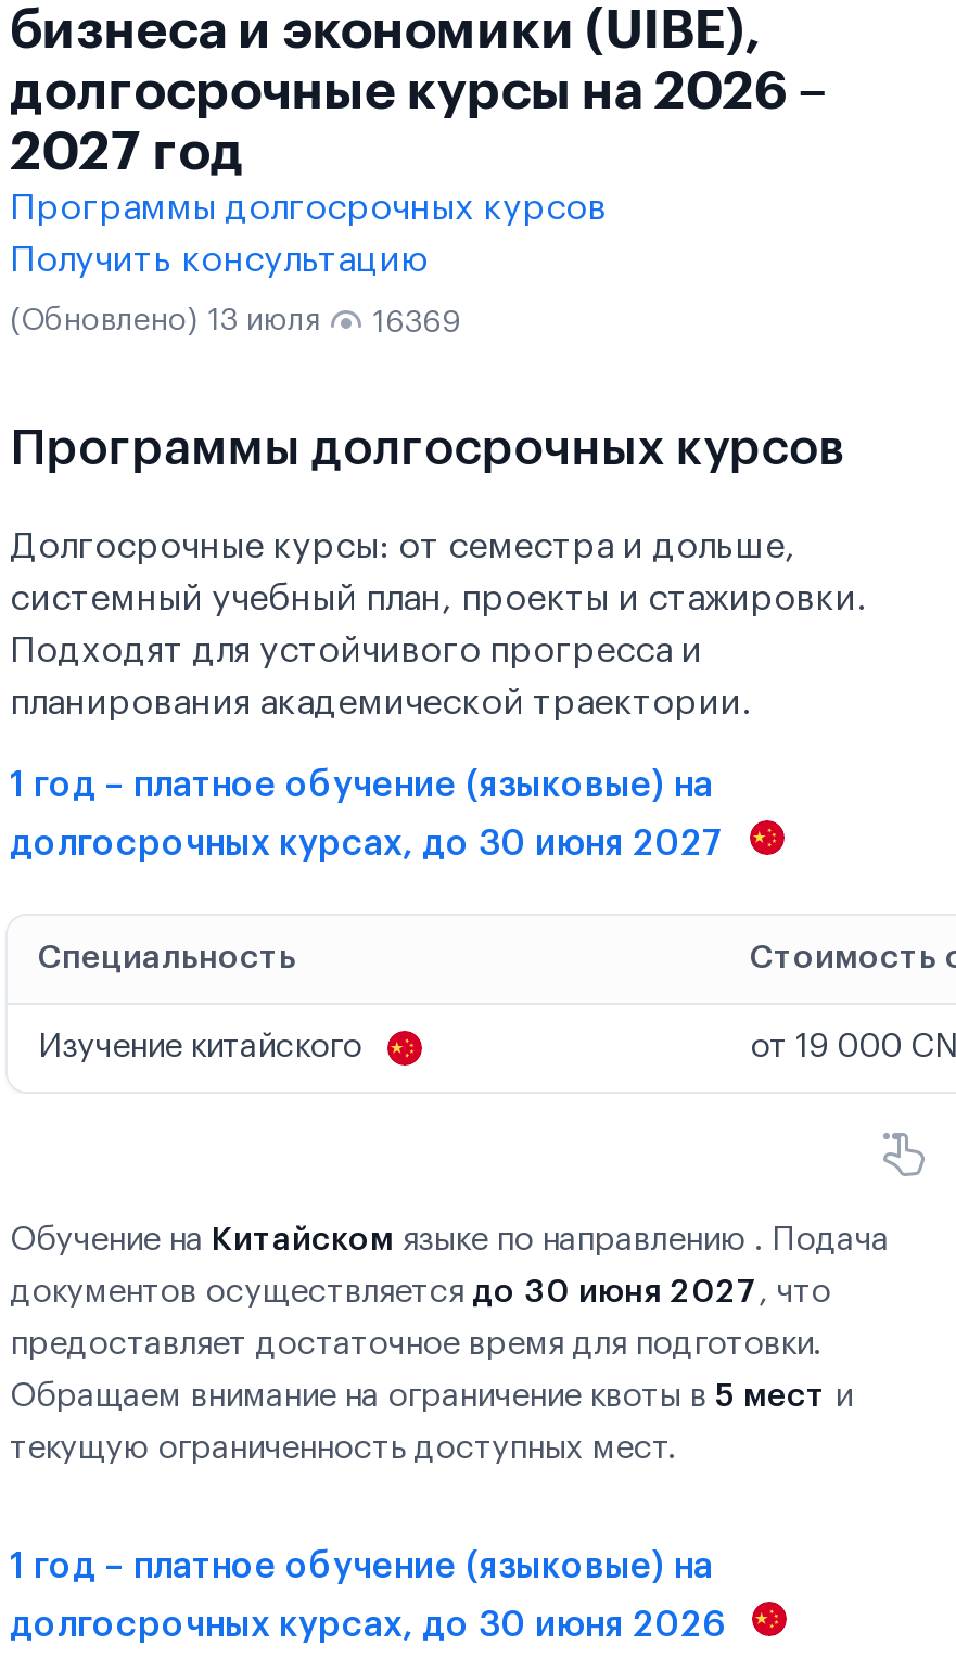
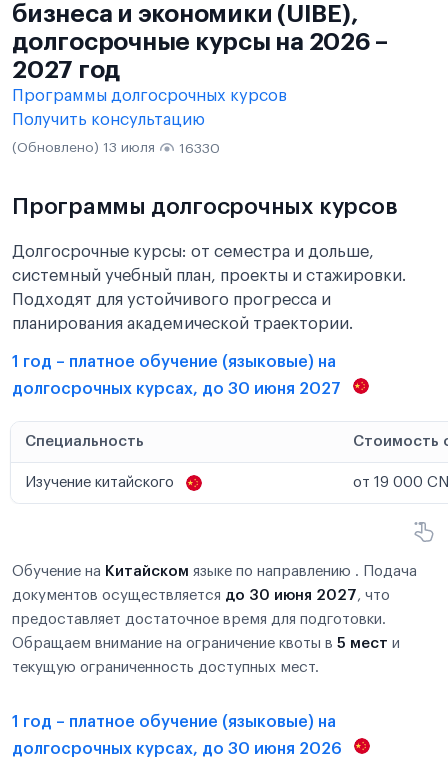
- (Обновлено) 13 июля 16369
+ (Обновлено) 13 июля 16330
